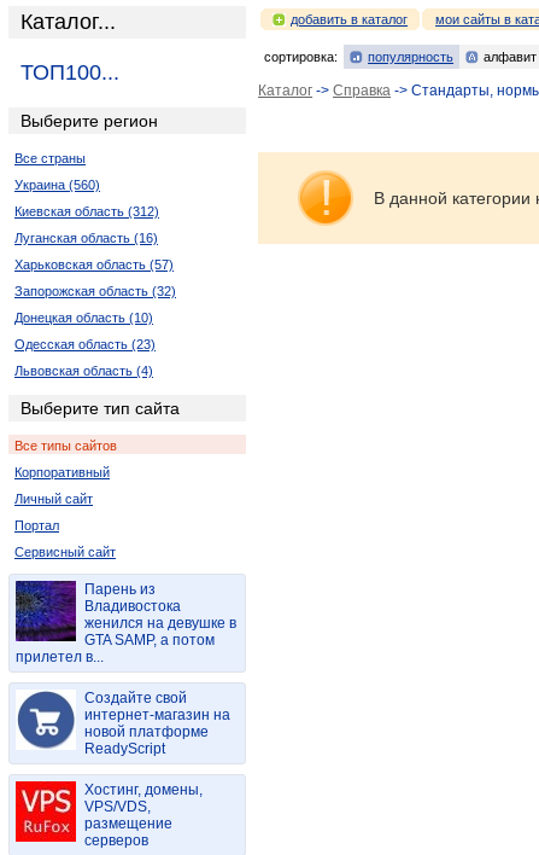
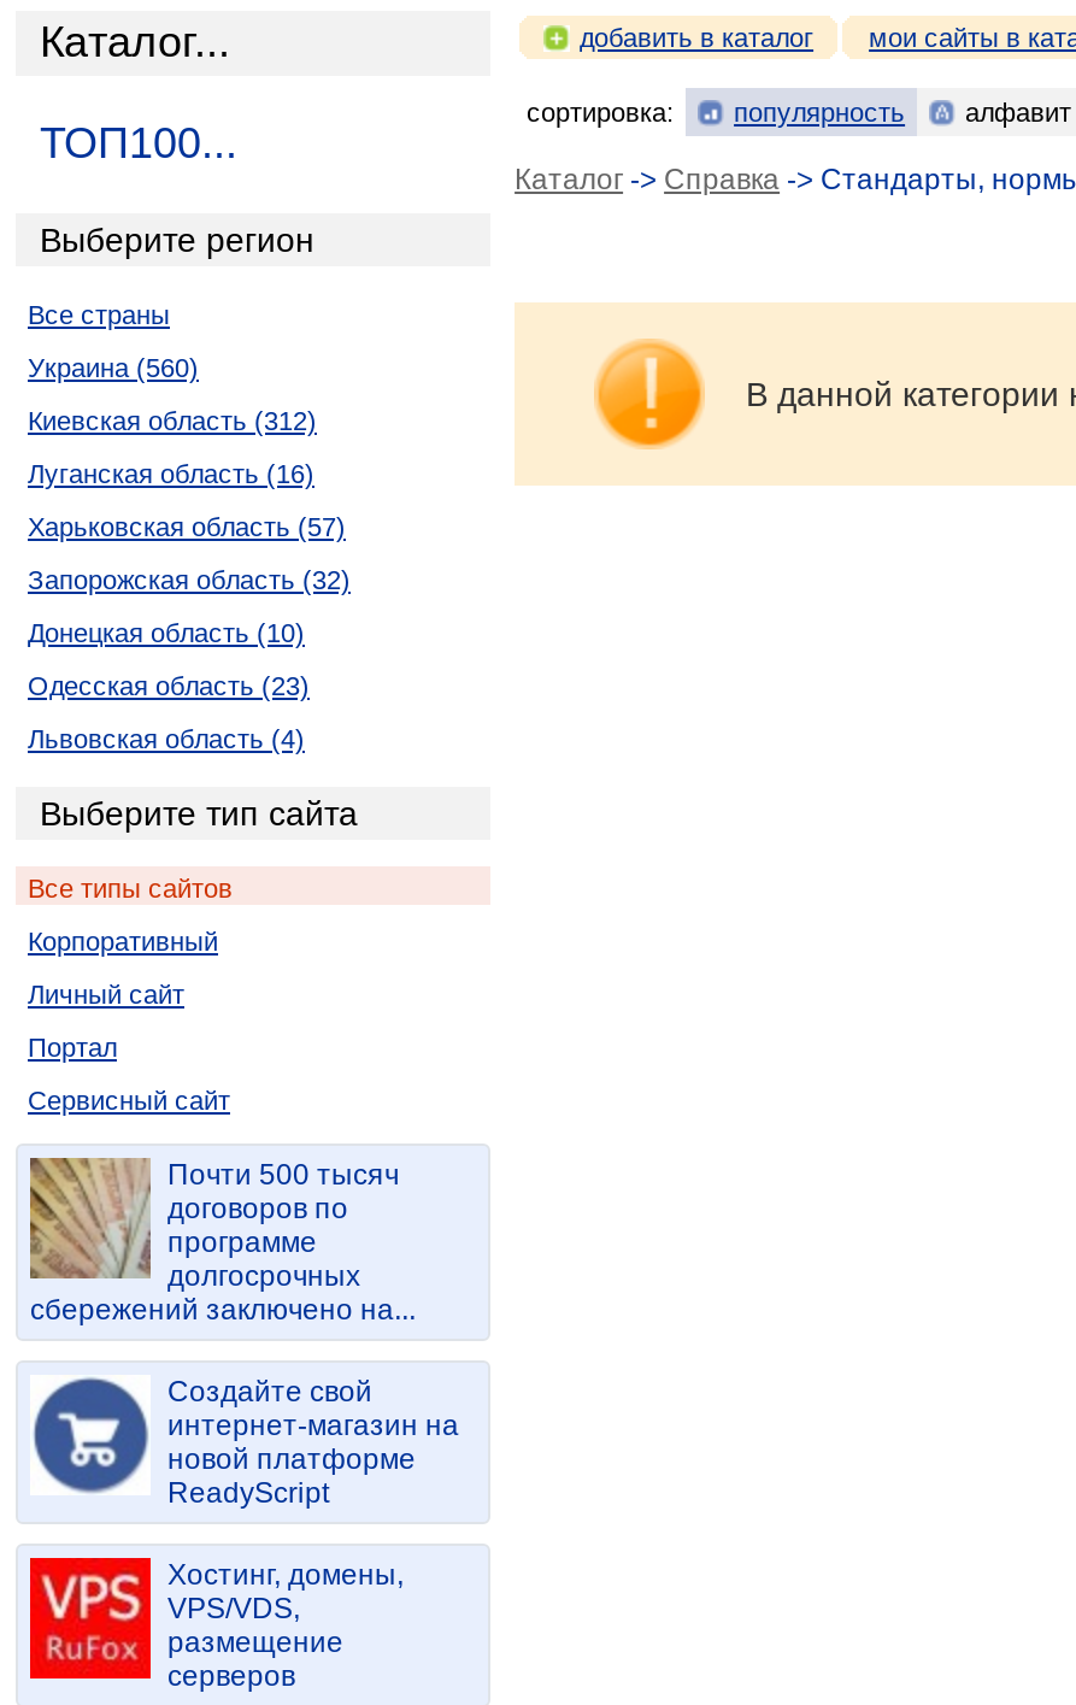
- [image]
- Парень из
- Владивостока
- женился на девушке в
- GTA SAMP, а потом
- прилетел в...
+ [image]
+ Почти 500 тысяч
+ договоров по
+ программе
+ долгосрочных
+ сбережений заключено на...
